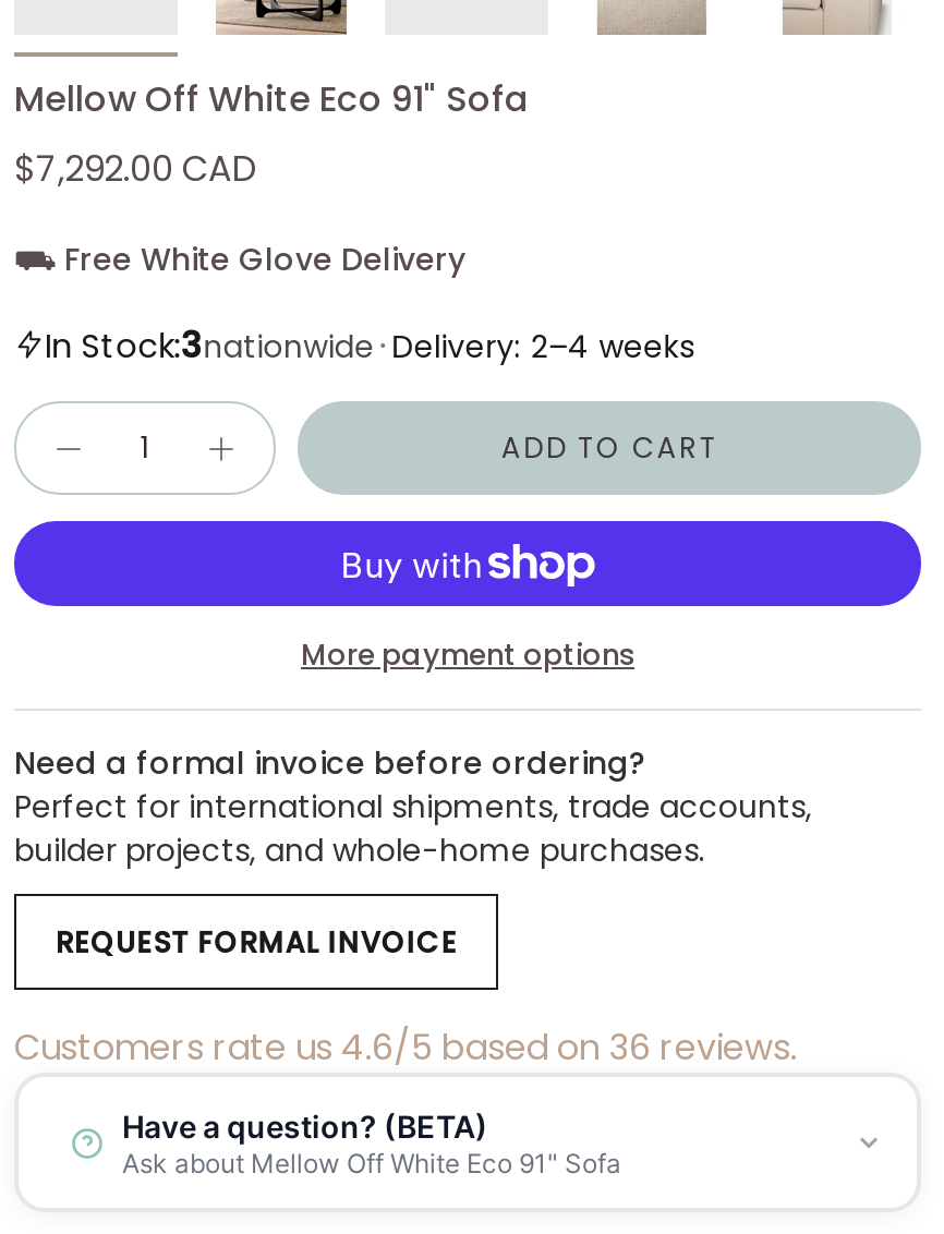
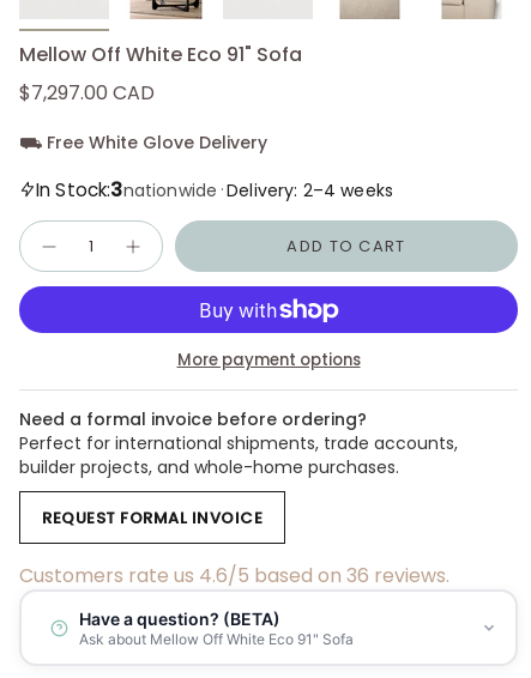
- $7,292.00 CAD
+ $7,297.00 CAD
